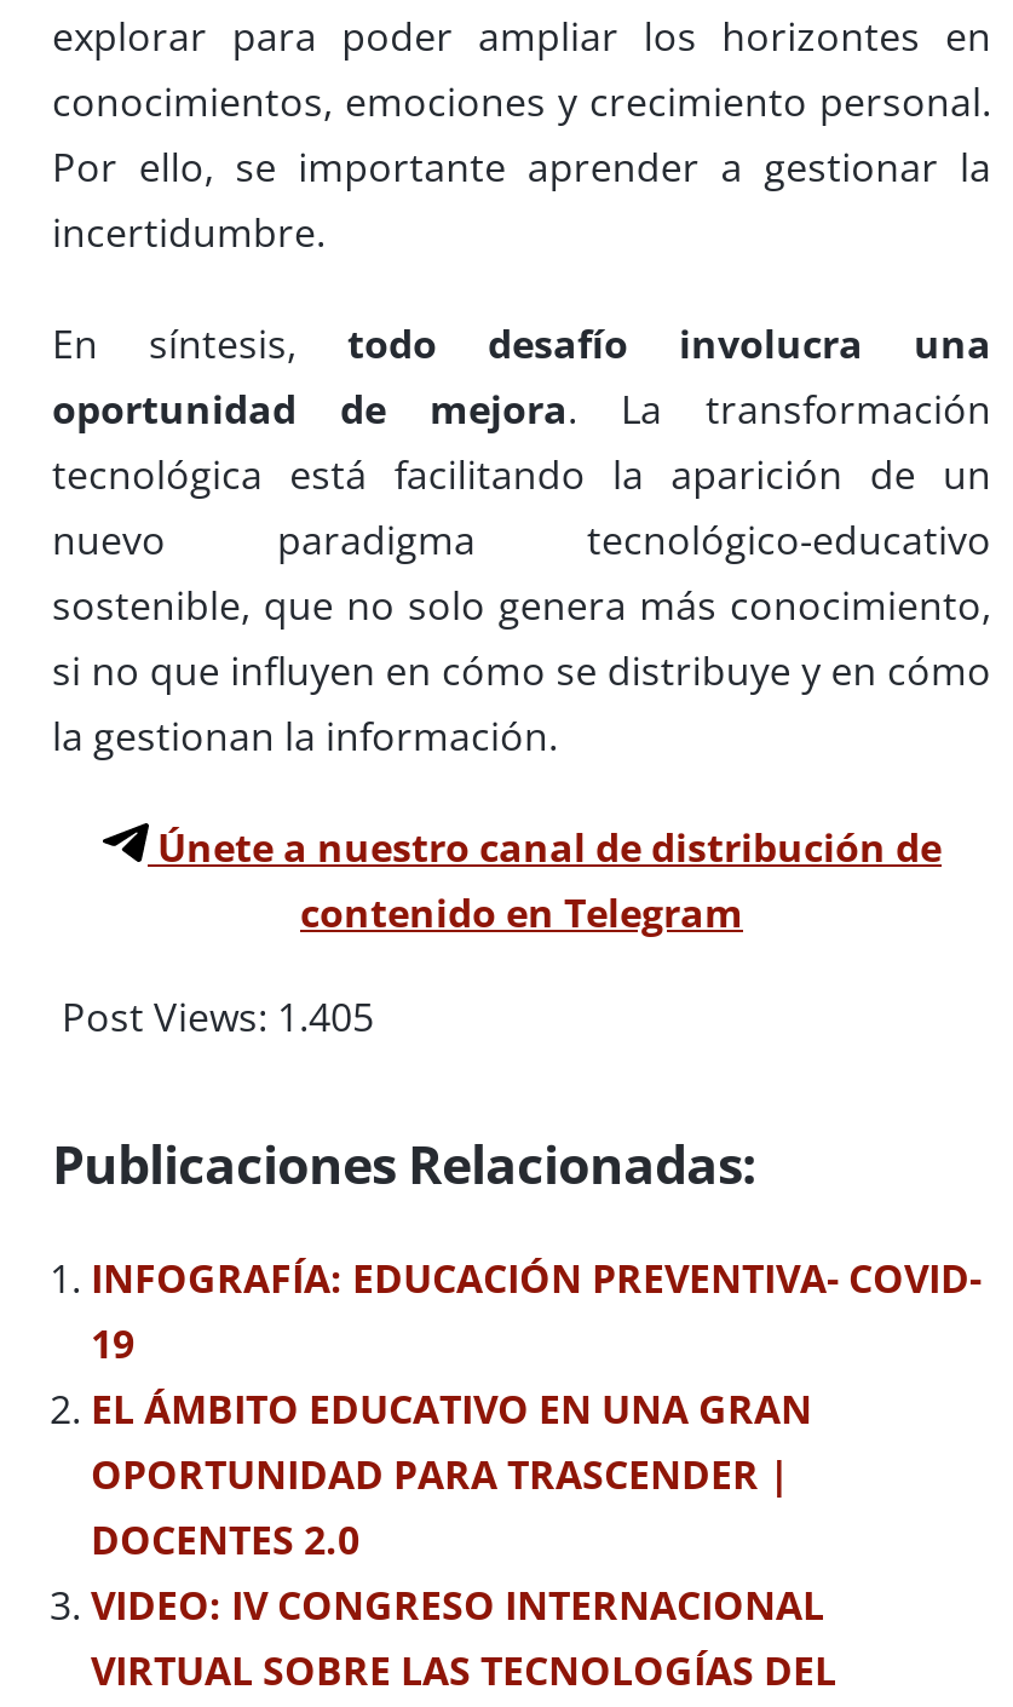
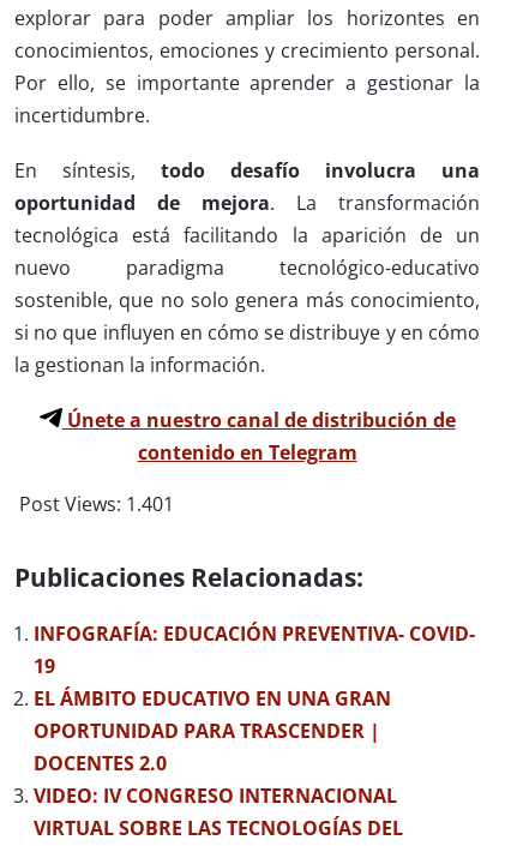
- Post Views: 1.405
+ Post Views: 1.401
